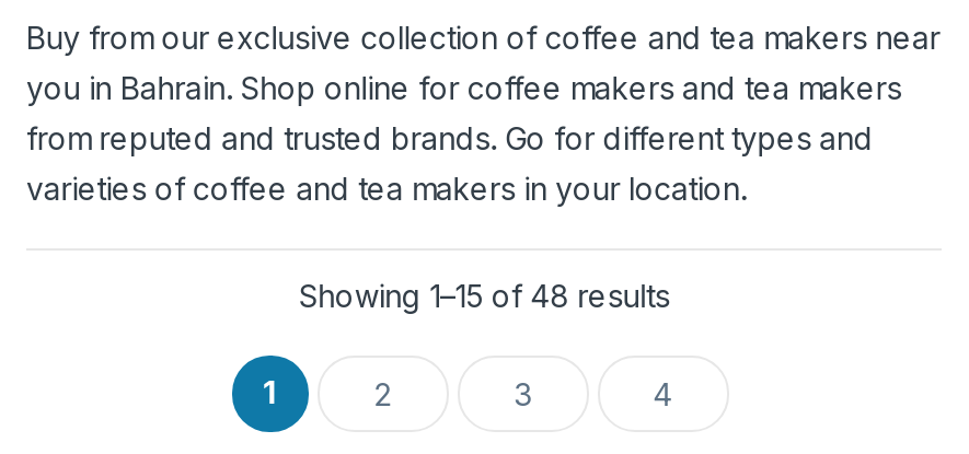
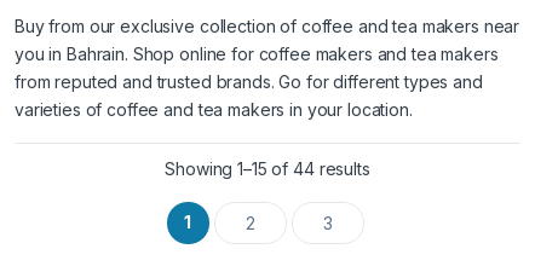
- Showing 1–15 of 48 results
+ Showing 1–15 of 44 results

- 4
